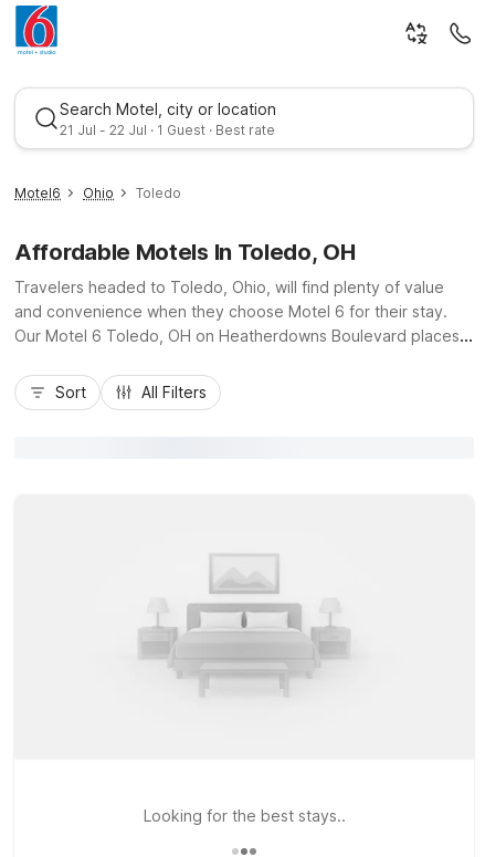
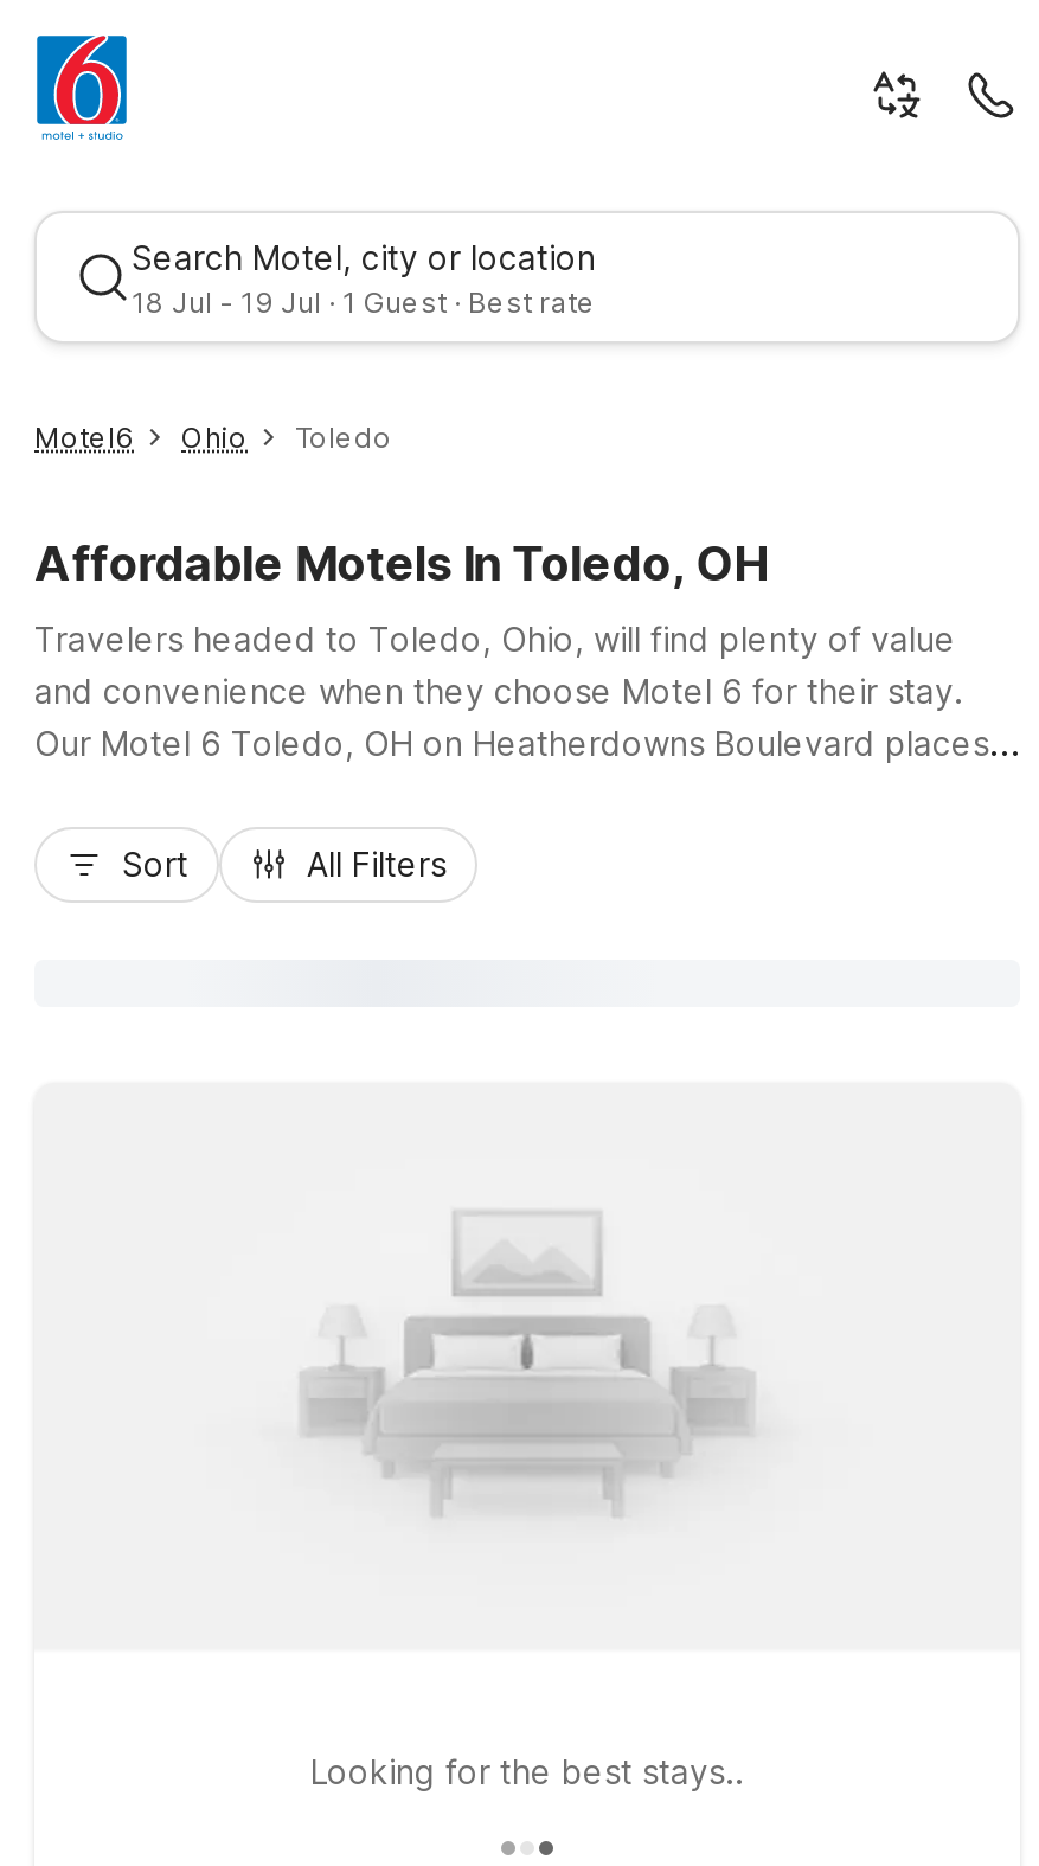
- 21 Jul - 22 Jul · 1 Guest · Best rate
+ 18 Jul - 19 Jul · 1 Guest · Best rate
